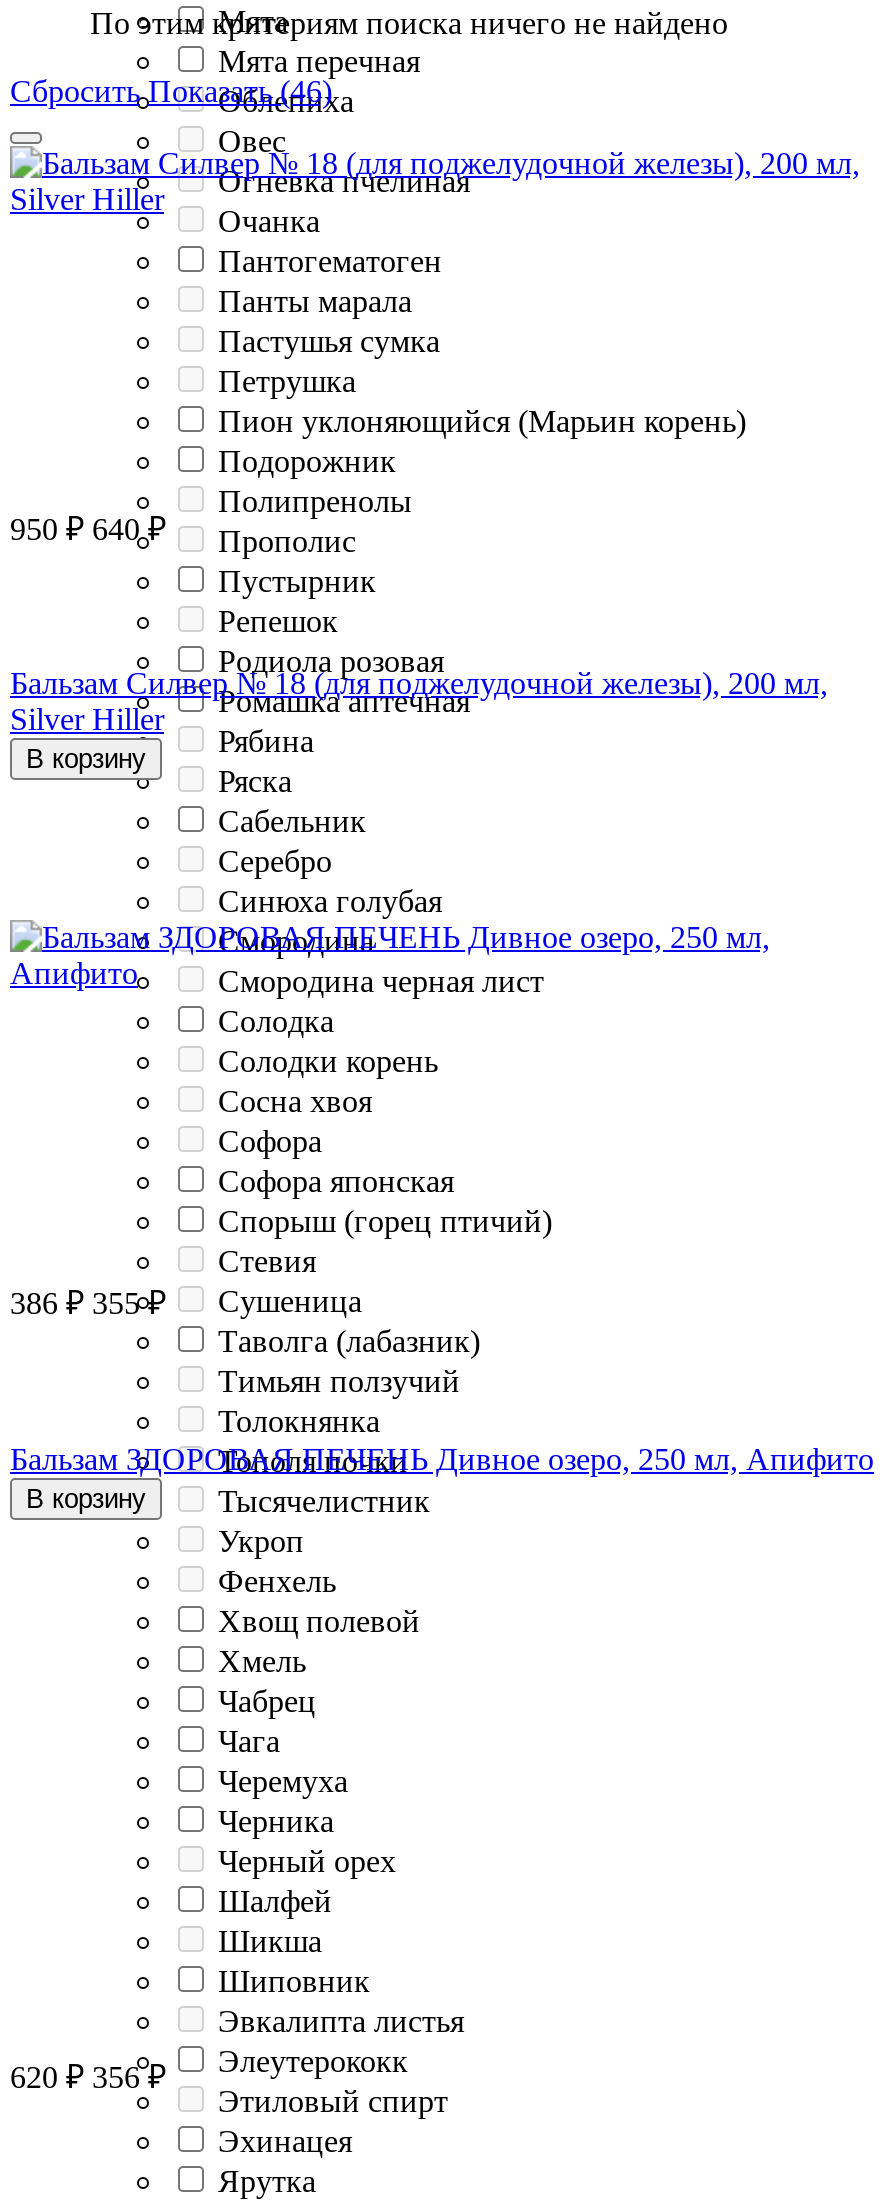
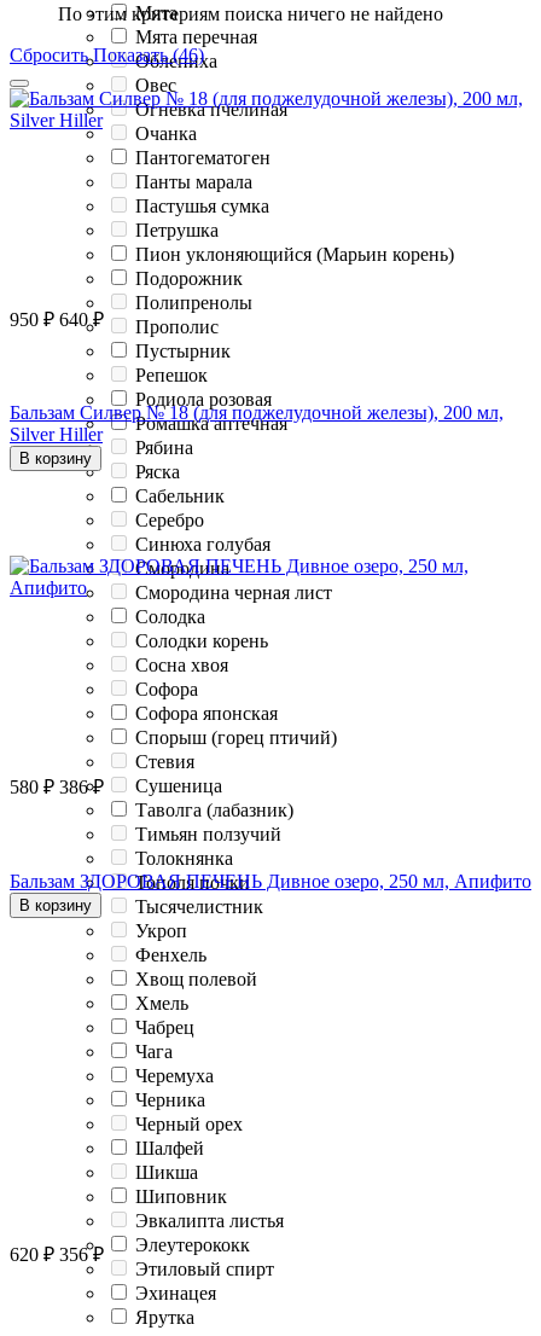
- 386 ₽ 355 ₽ Сушеница
+ 580 ₽ 386 ₽ Сушеница
